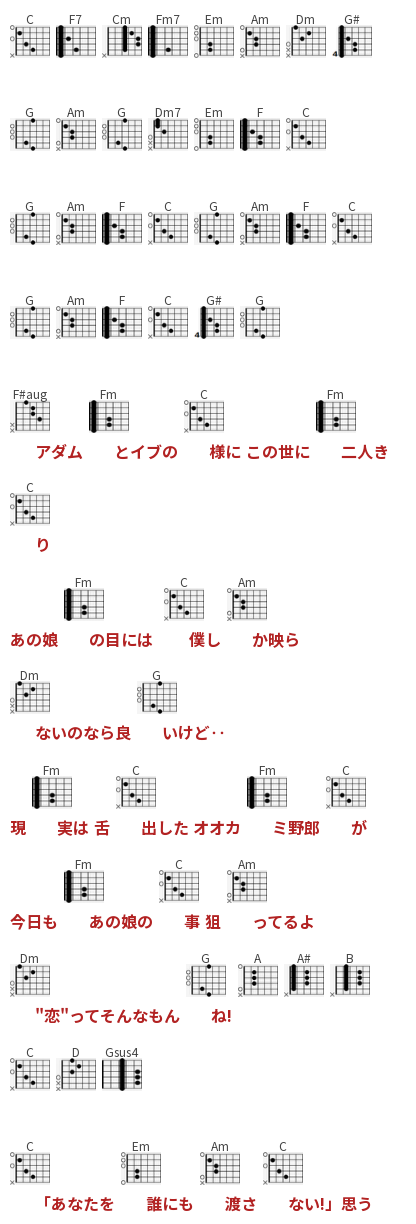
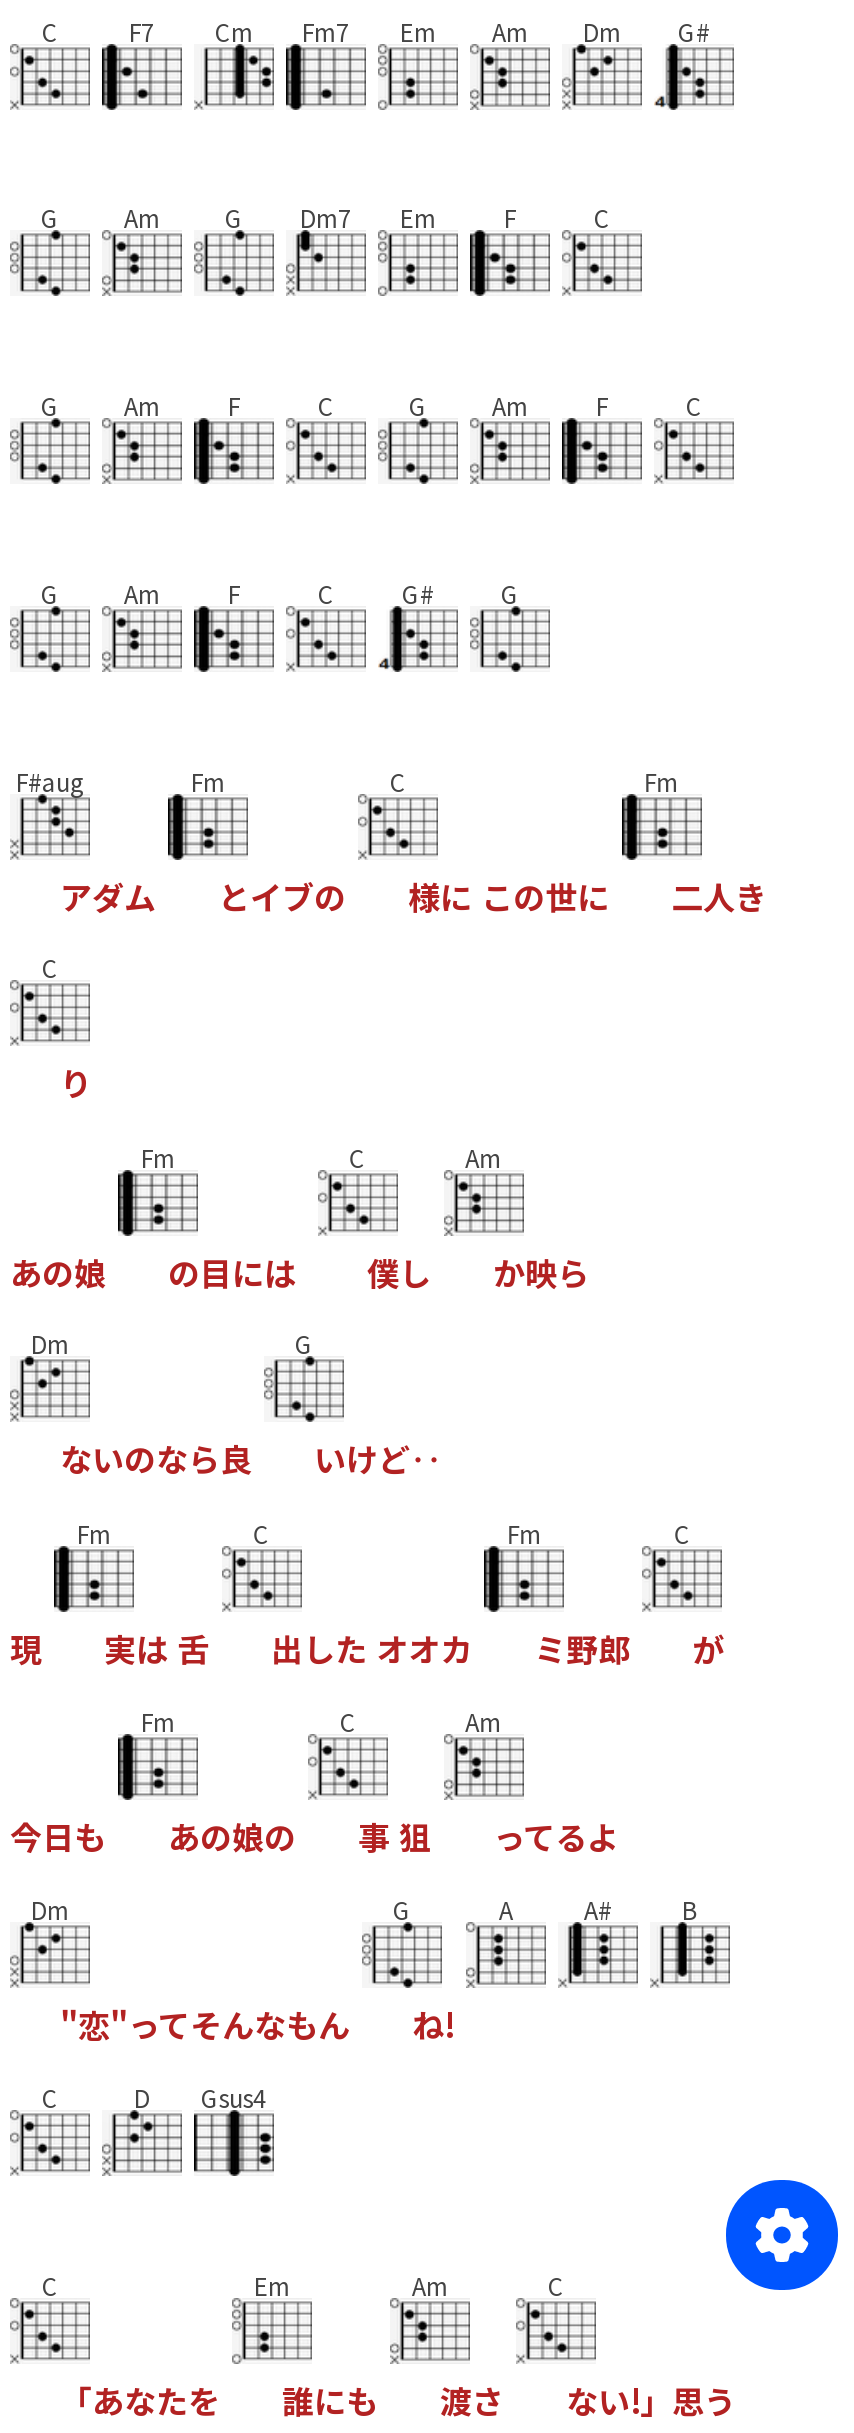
+ [image]
